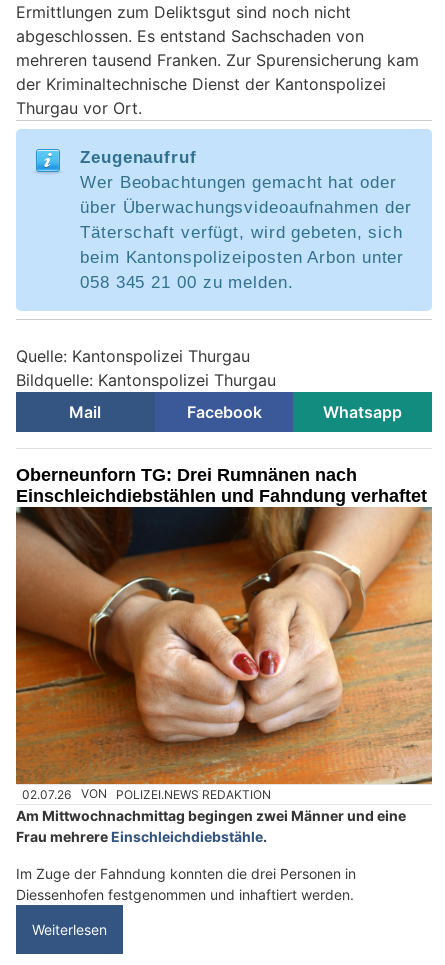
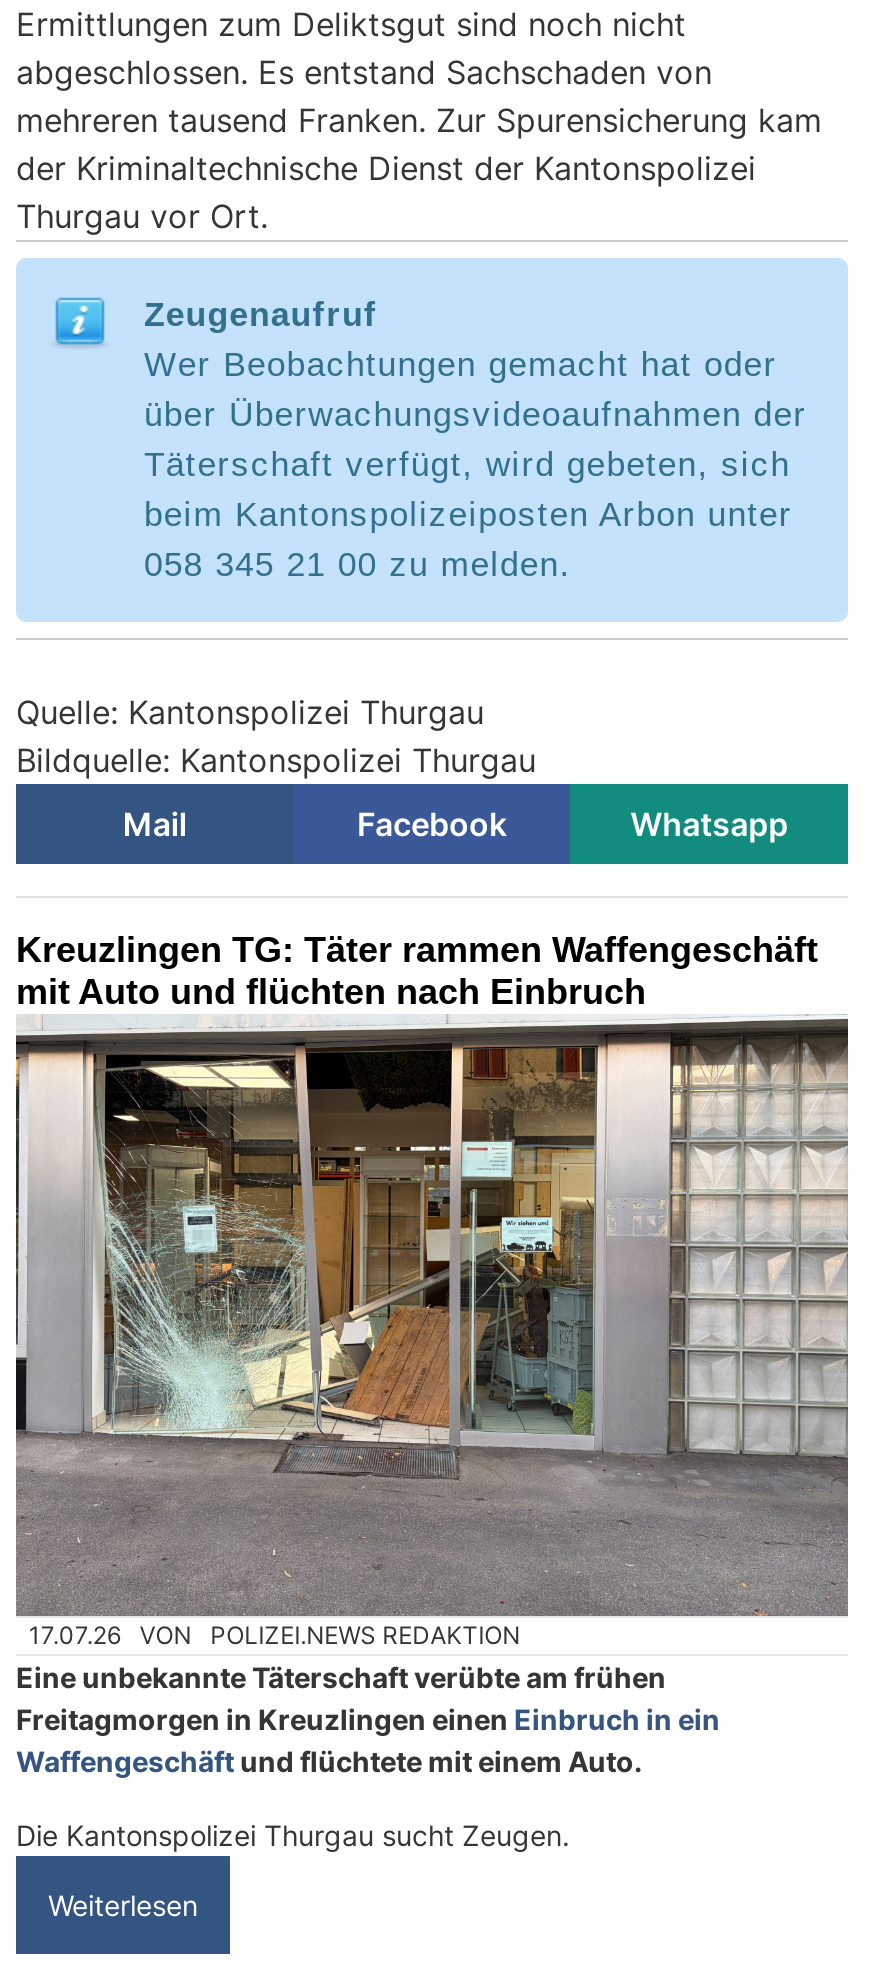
- Oberneunforn TG: Drei Rumnänen nach
- Einschleichdiebstählen und Fahndung verhaftet
+ Kreuzlingen TG: Täter rammen Waffengeschäft
+ mit Auto und flüchten nach Einbruch

- [image]
- 02.07.26 VON POLIZEI.NEWS REDAKTION
+ [image]
+ 17.07.26 VON POLIZEI.NEWS REDAKTION

- Am Mittwochnachmittag begingen zwei Männer und eine
- Frau mehrere Einschleichdiebstähle.
+ Eine unbekannte Täterschaft verübte am frühen
+ Freitagmorgen in Kreuzlingen einen Einbruch in ein
+ Waffengeschäft und flüchtete mit einem Auto.

- Im Zuge der Fahndung konnten die drei Personen in
- Diessenhofen festgenommen und inhaftiert werden.
+ Die Kantonspolizei Thurgau sucht Zeugen.
